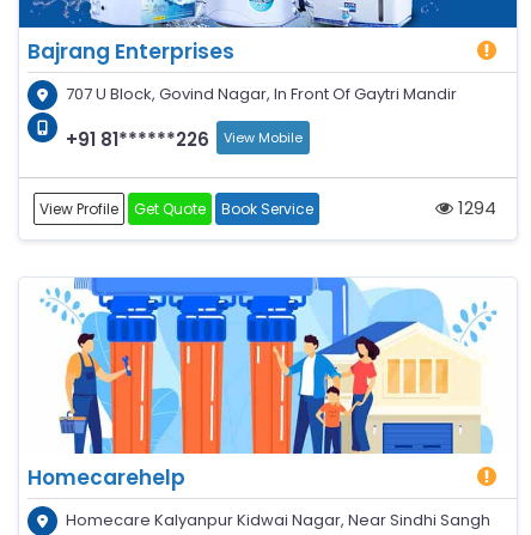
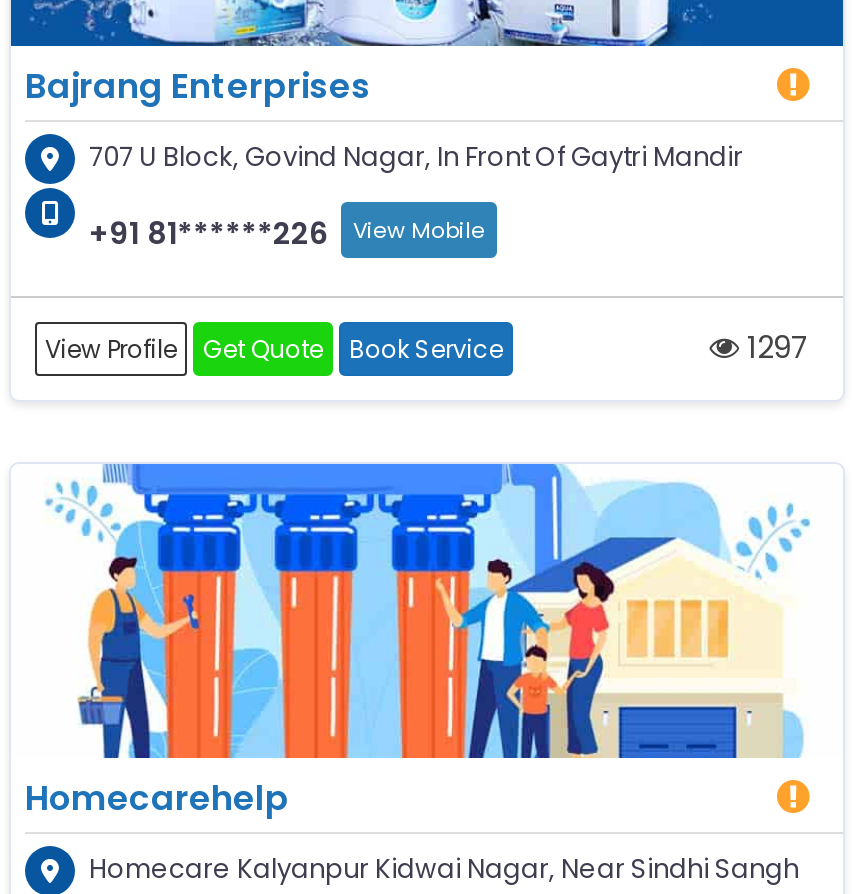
- 1294
+ 1297
